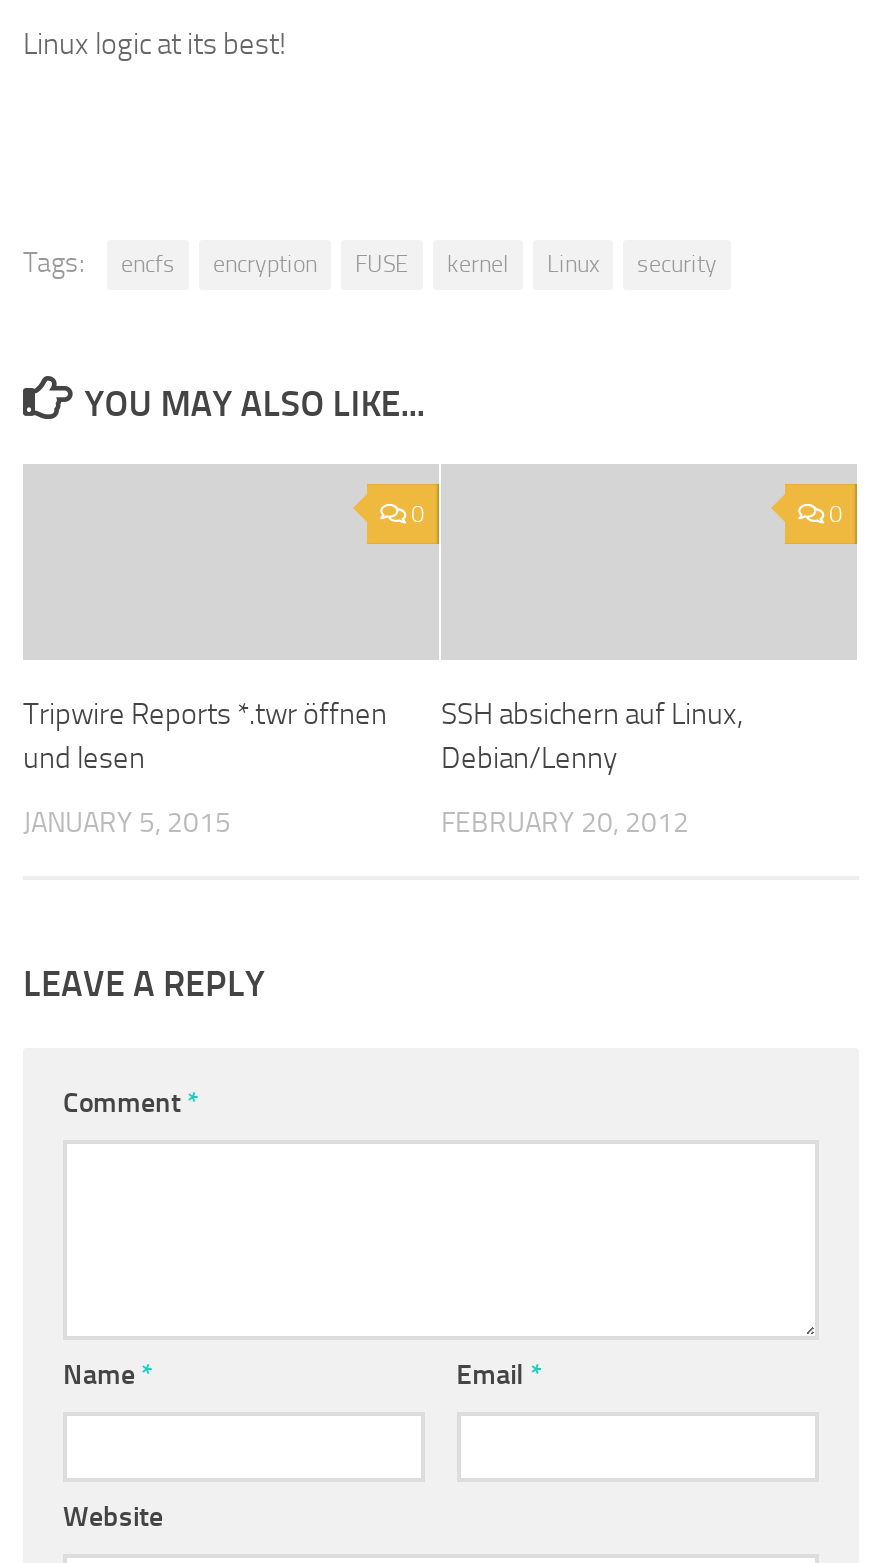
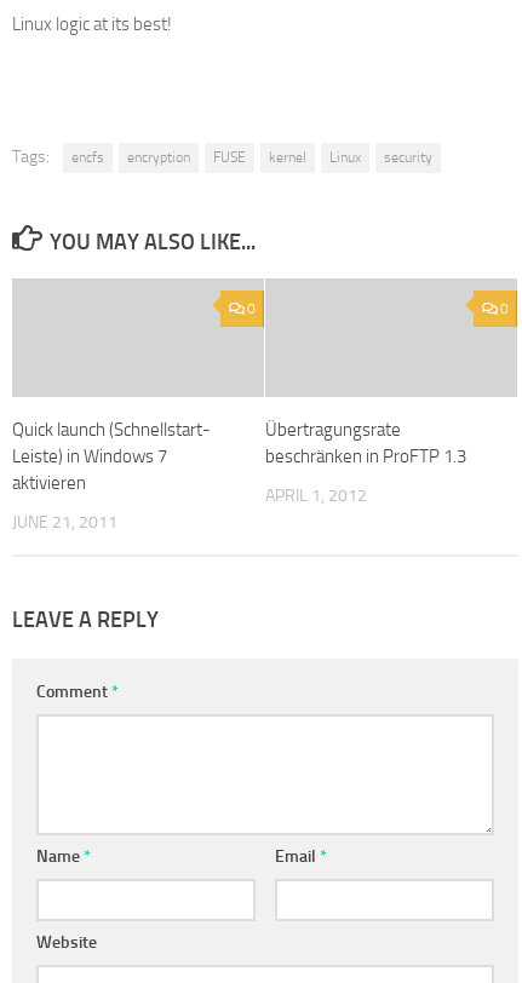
- Tripwire Reports *.twr öffnen
- und lesen
+ Quick launch (Schnellstart-
+ Leiste) in Windows 7
+ aktivieren

- SSH absichern auf Linux,
- Debian/Lenny
+ Übertragungsrate
+ beschränken in ProFTP 1.3

- JANUARY 5, 2015
+ JUNE 21, 2011

- FEBRUARY 20, 2012
+ APRIL 1, 2012
